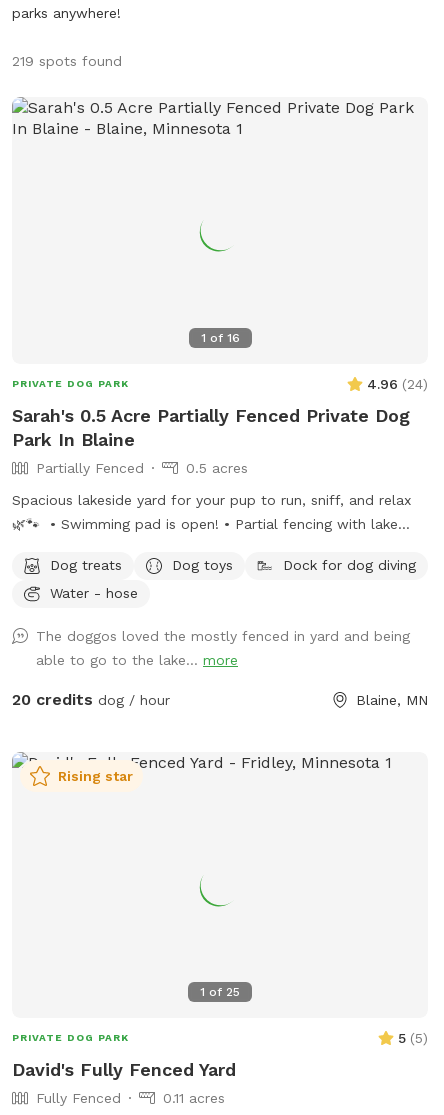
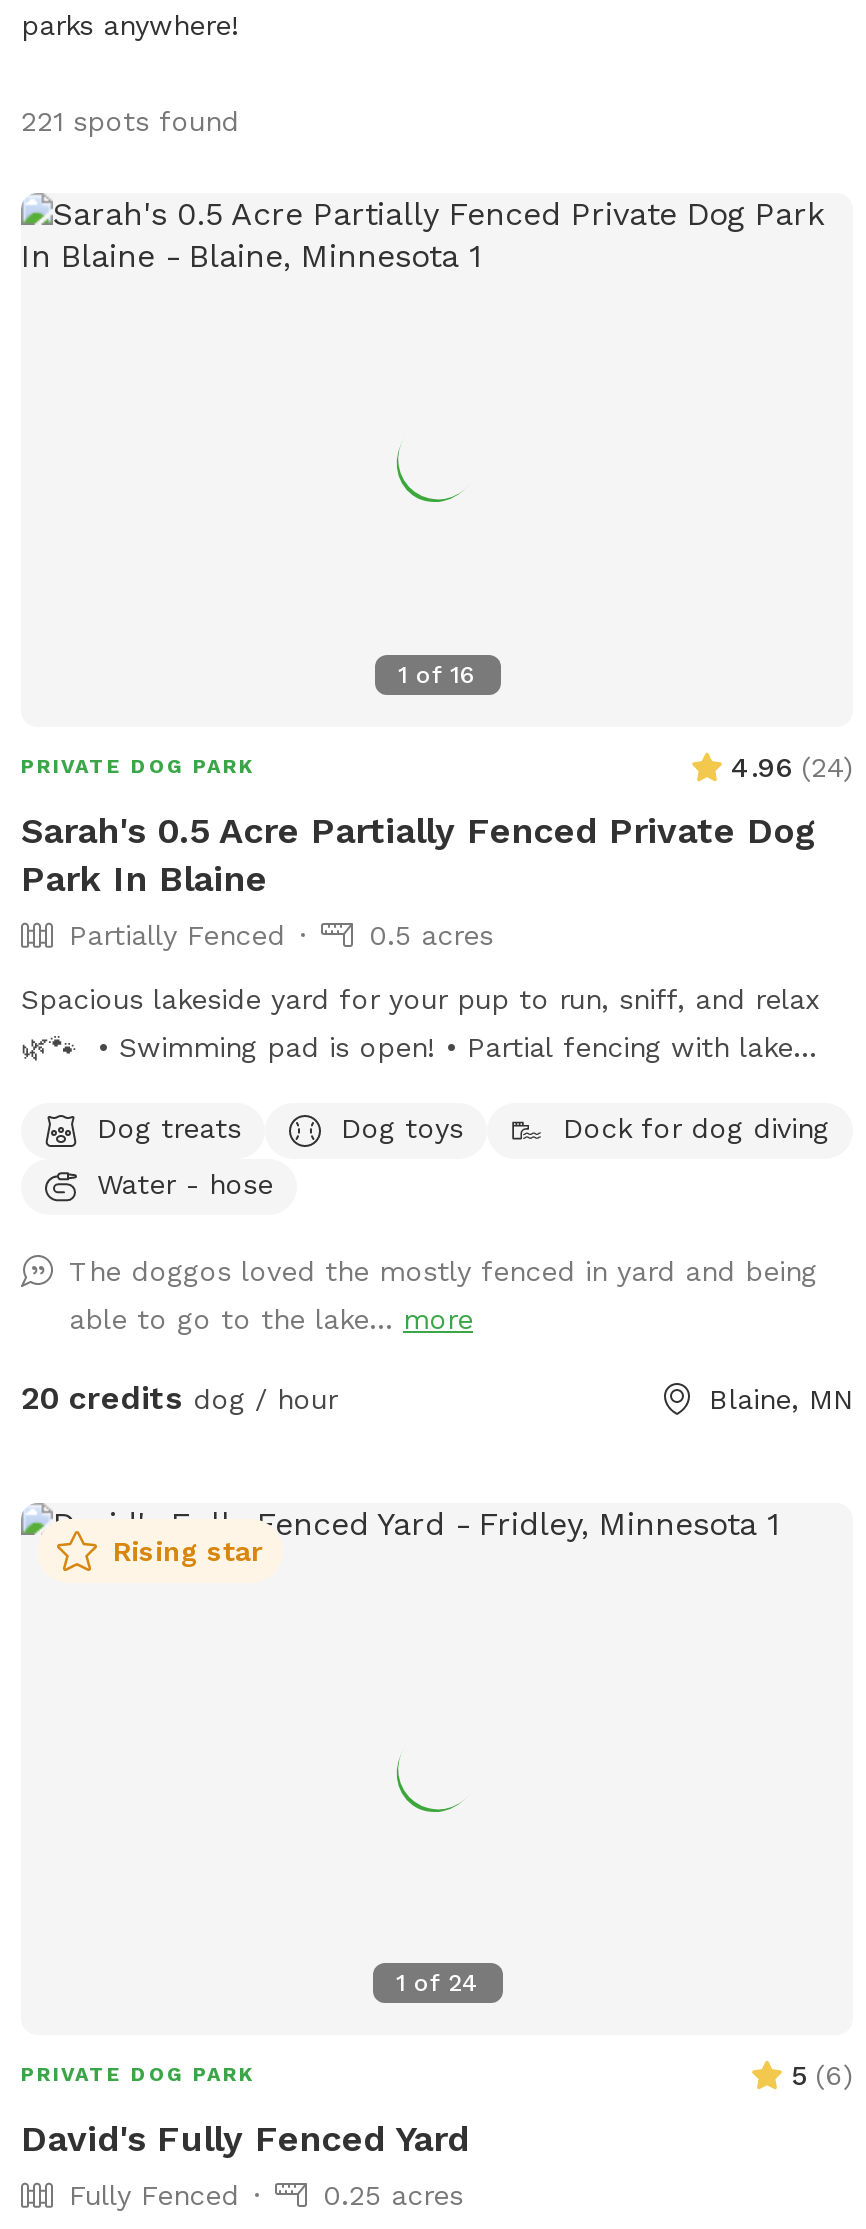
- 219 spots found
+ 221 spots found

- 1 of 25
+ 1 of 24

- 5 (5)
+ 5 (6)

- 0.11 acres
+ 0.25 acres
